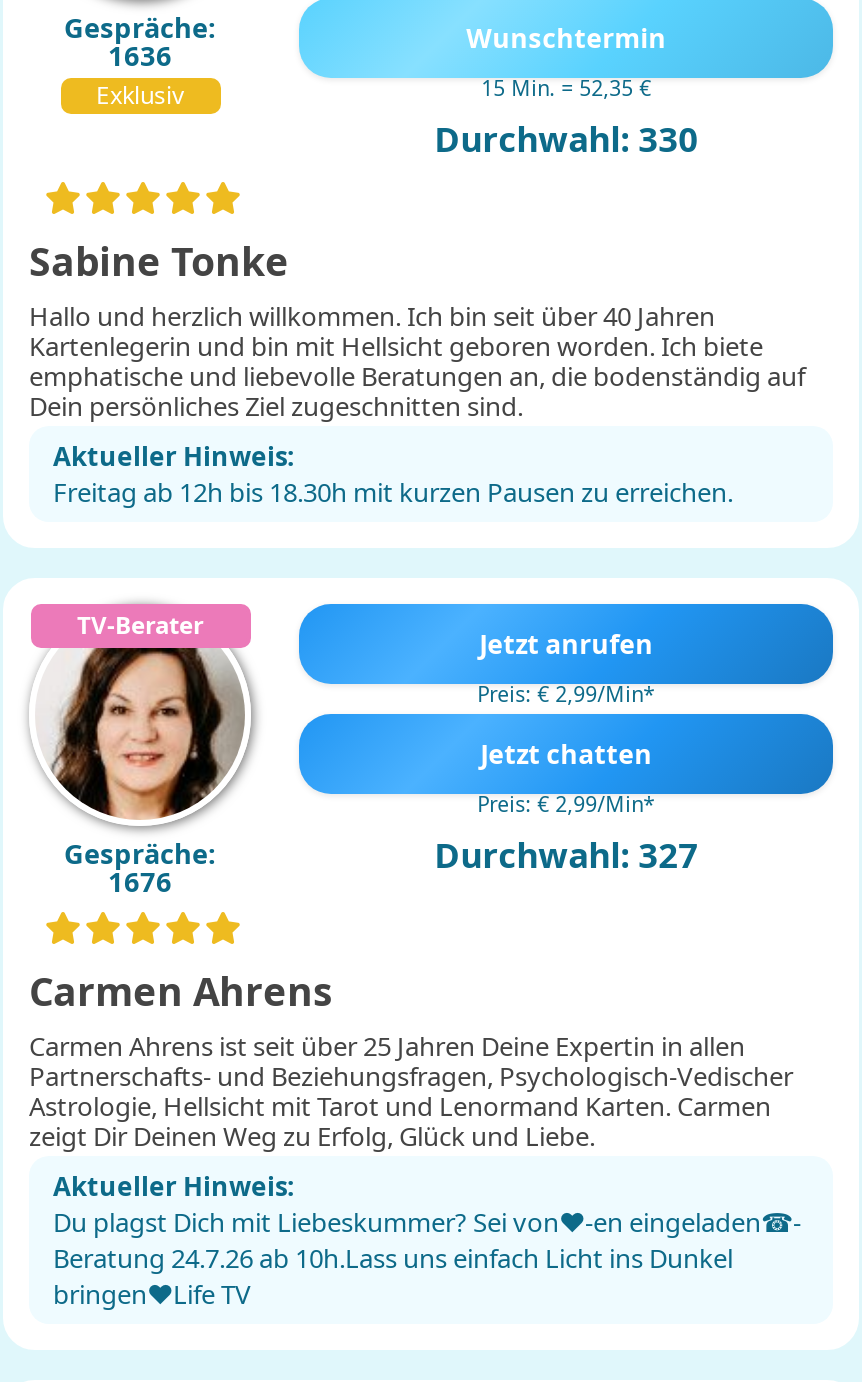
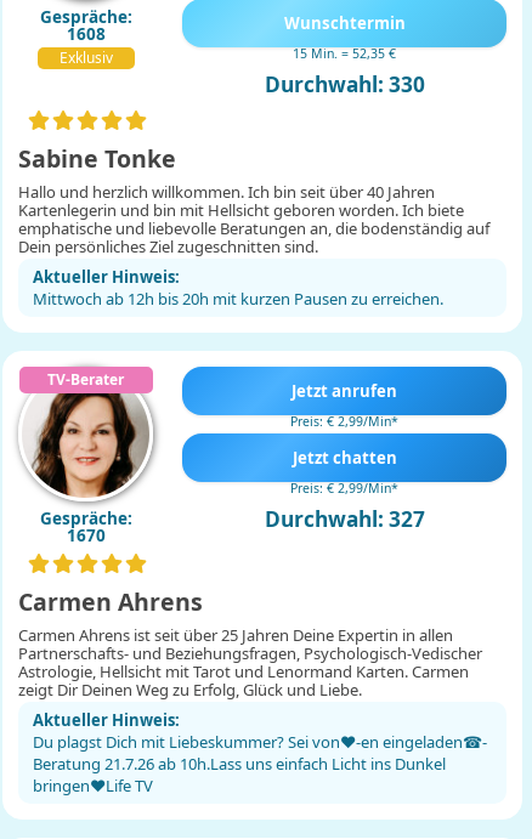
- 1636
+ 1608

- Freitag ab 12h bis 18.30h mit kurzen Pausen zu erreichen.
+ Mittwoch ab 12h bis 20h mit kurzen Pausen zu erreichen.

- 1676
+ 1670

- Beratung 24.7.26 ab 10h.Lass uns einfach Licht ins Dunkel
+ Beratung 21.7.26 ab 10h.Lass uns einfach Licht ins Dunkel
